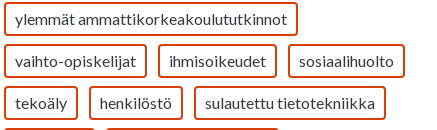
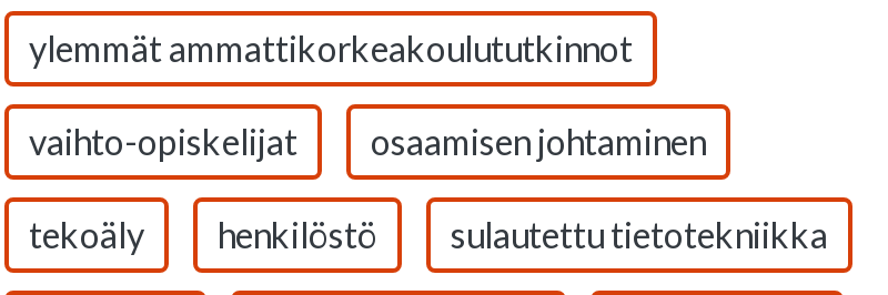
- ihmisoikeudet
- sosiaalihuolto
+ osaamisen johtaminen
